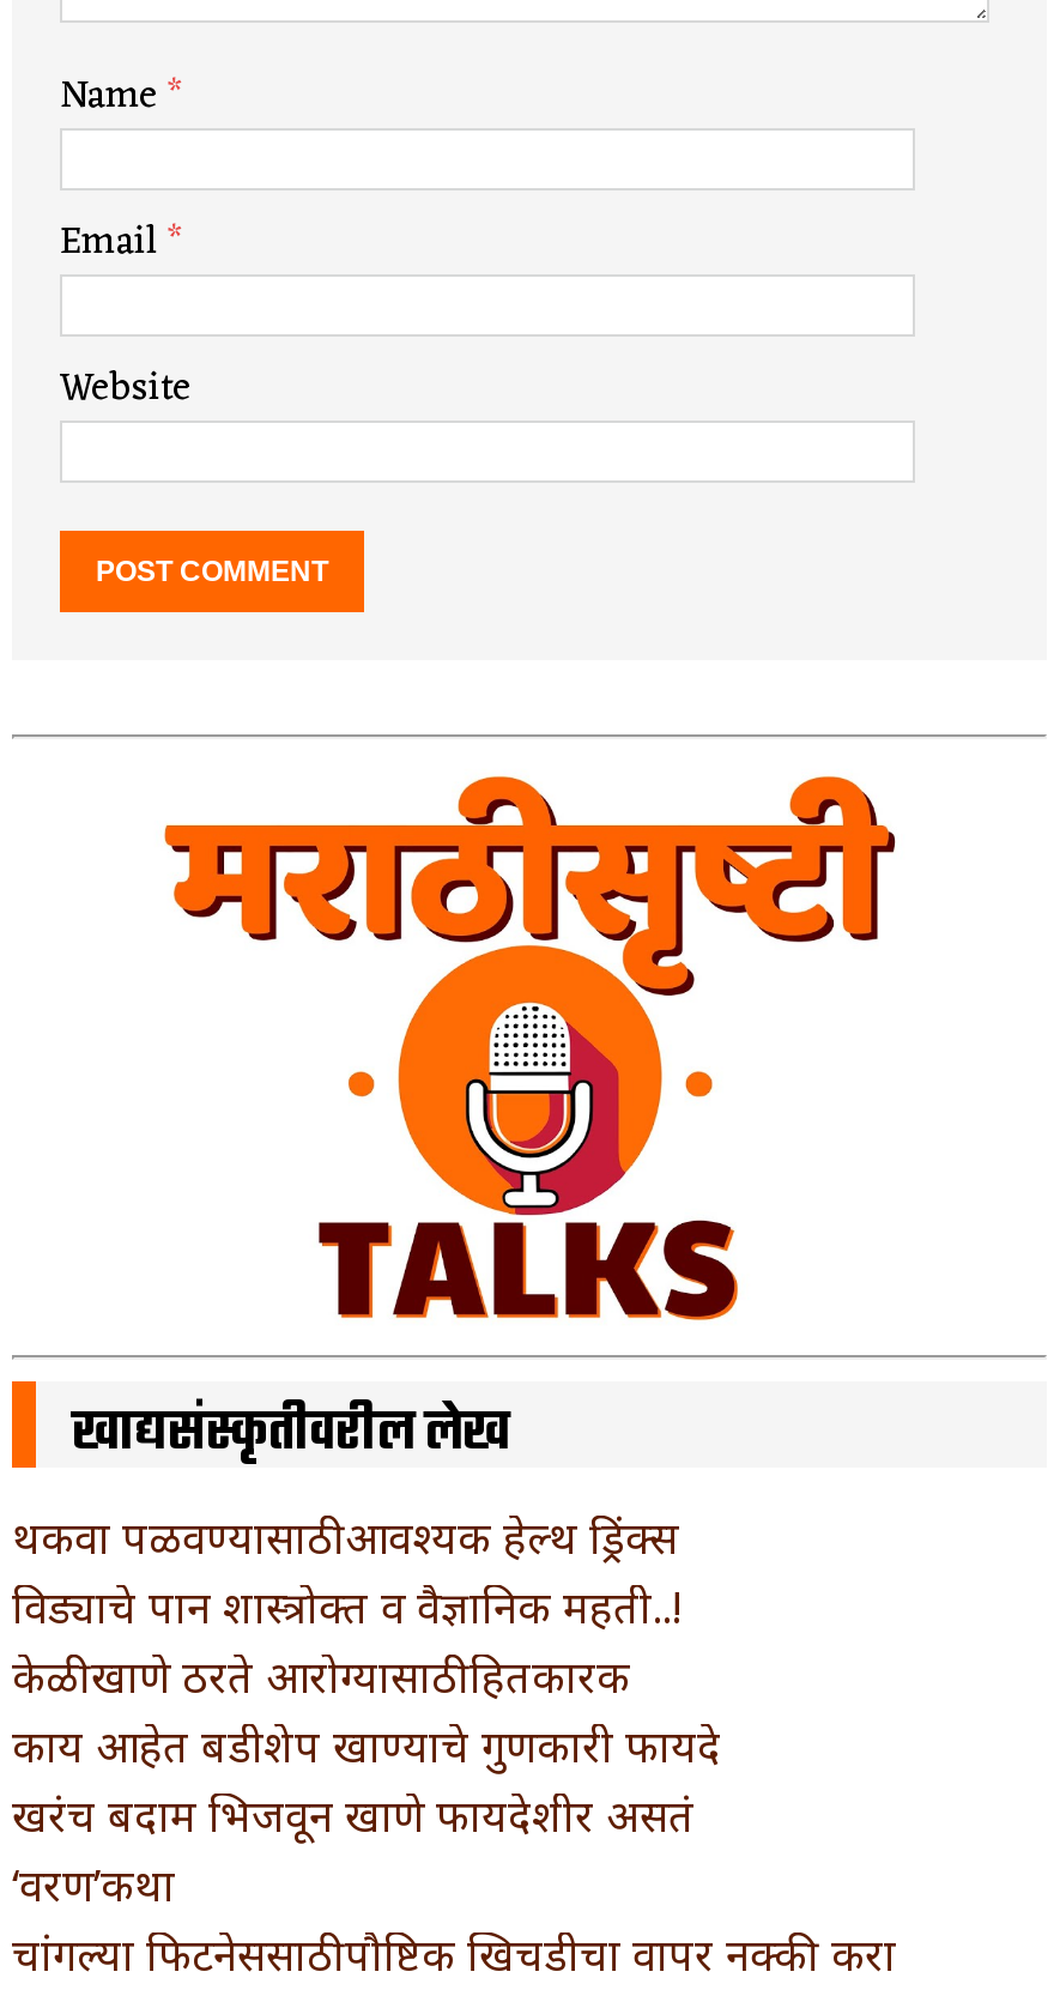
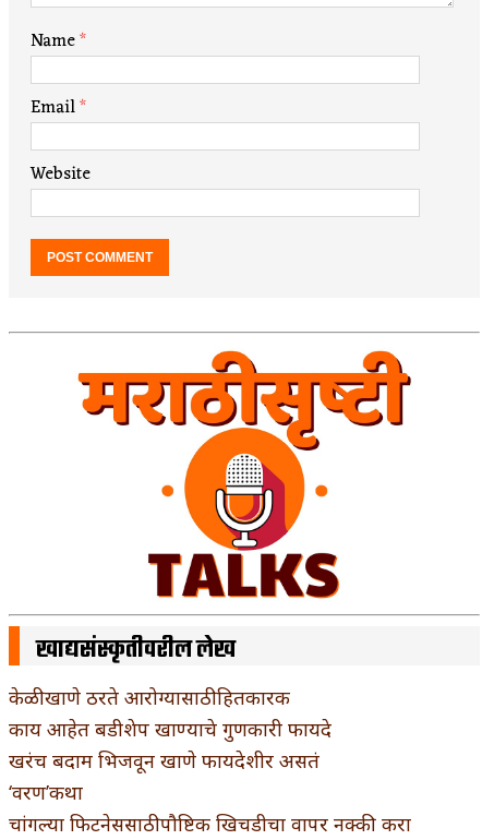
- थकवा पळवण्यासाठी आवश्यक हेल्थ ड्रिंक्स
- विड्याचे पान शास्त्रोक्त व वैज्ञानिक महती..!
